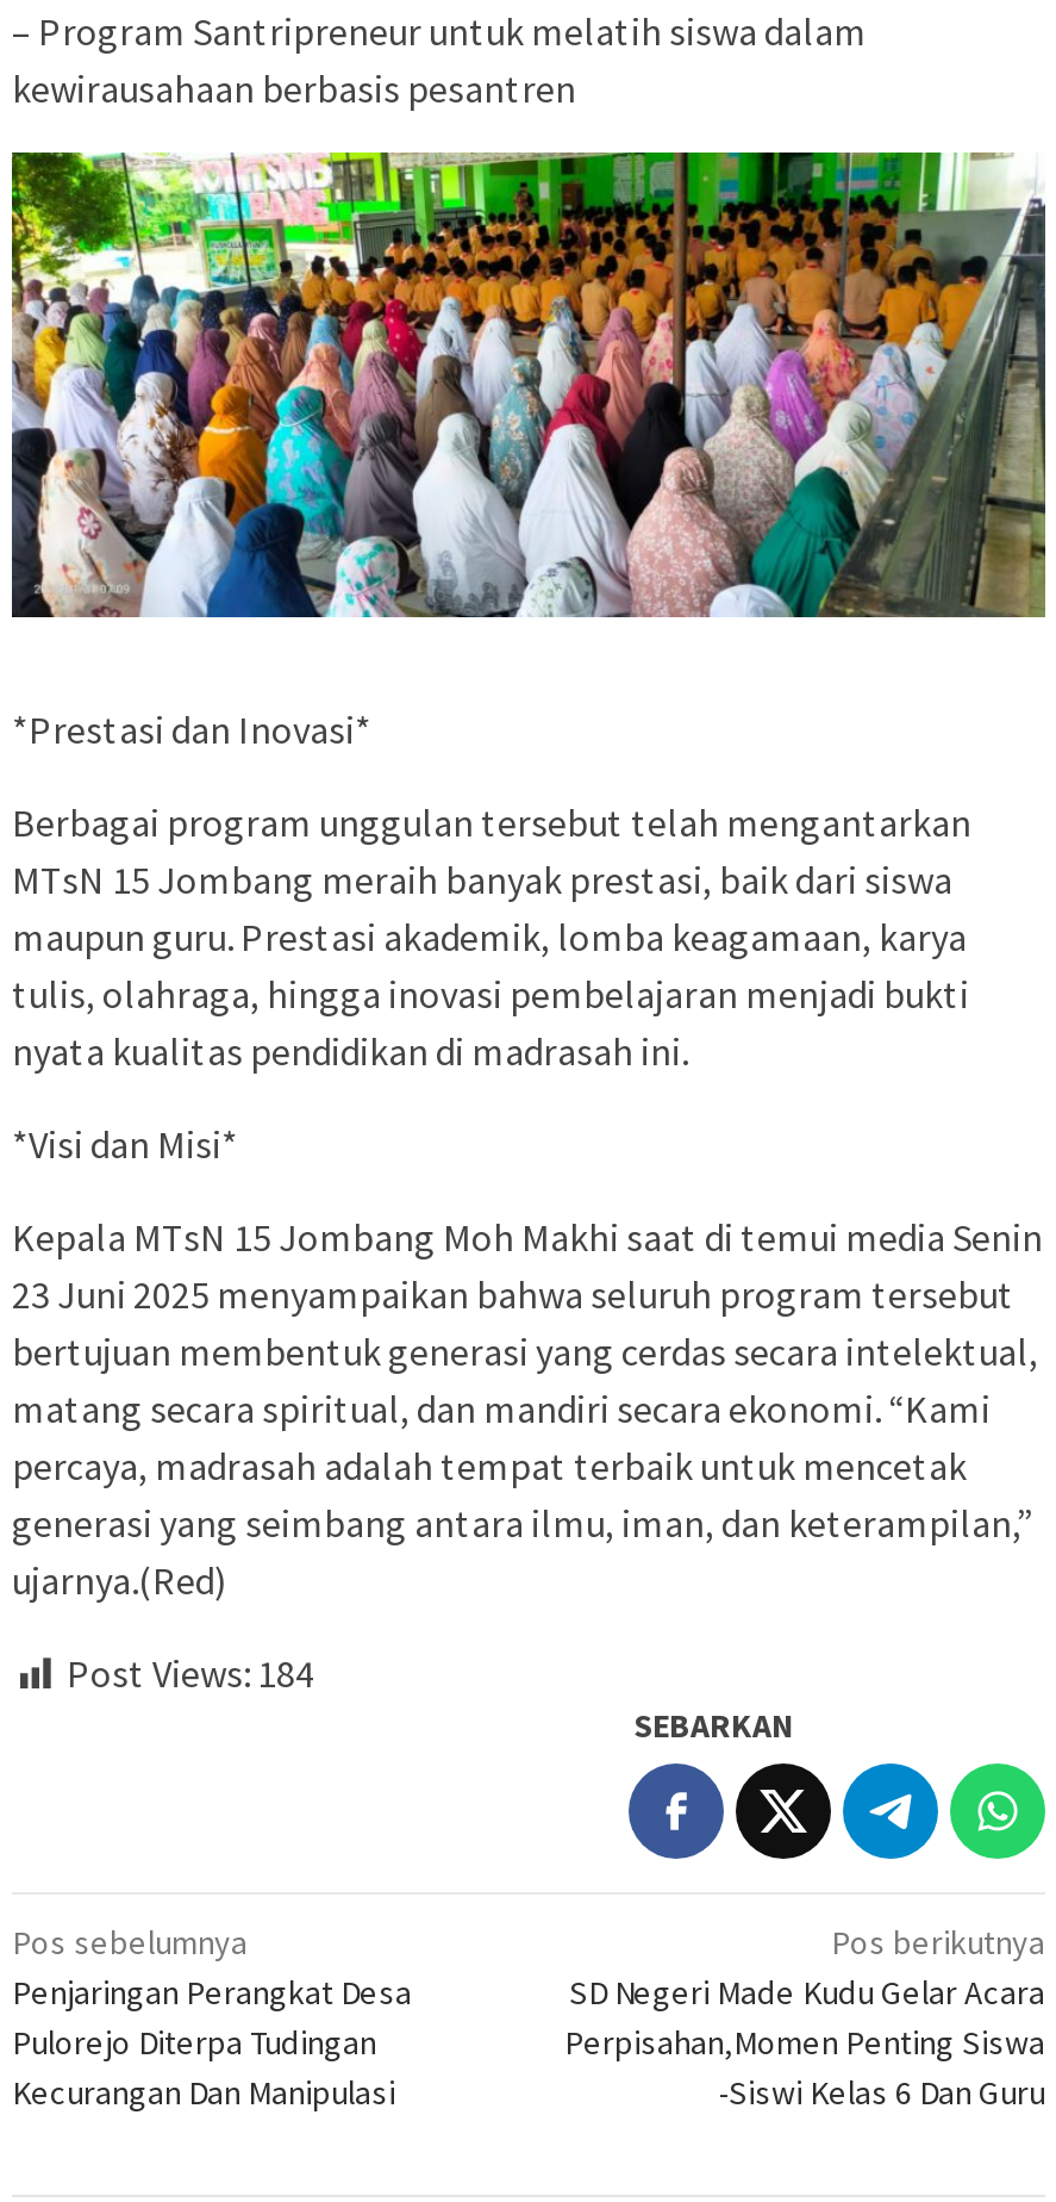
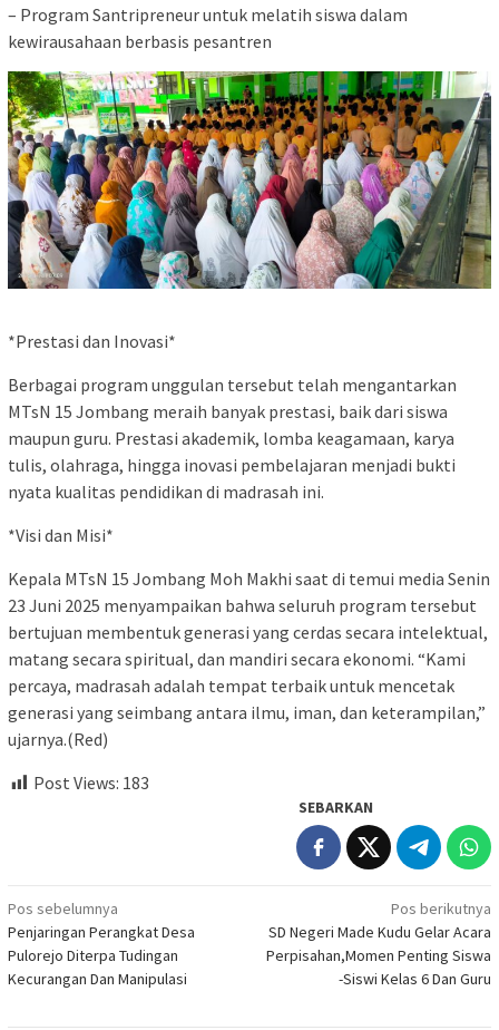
- Post Views: 184
+ Post Views: 183
